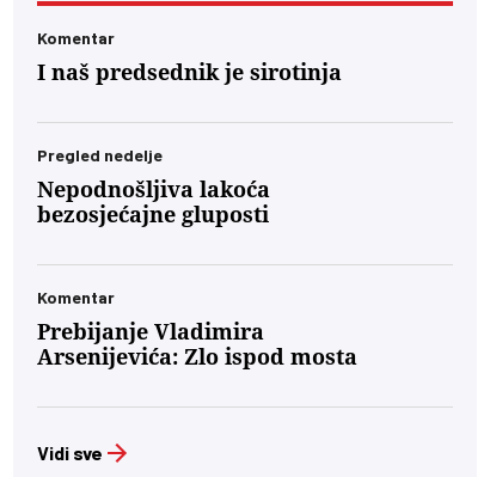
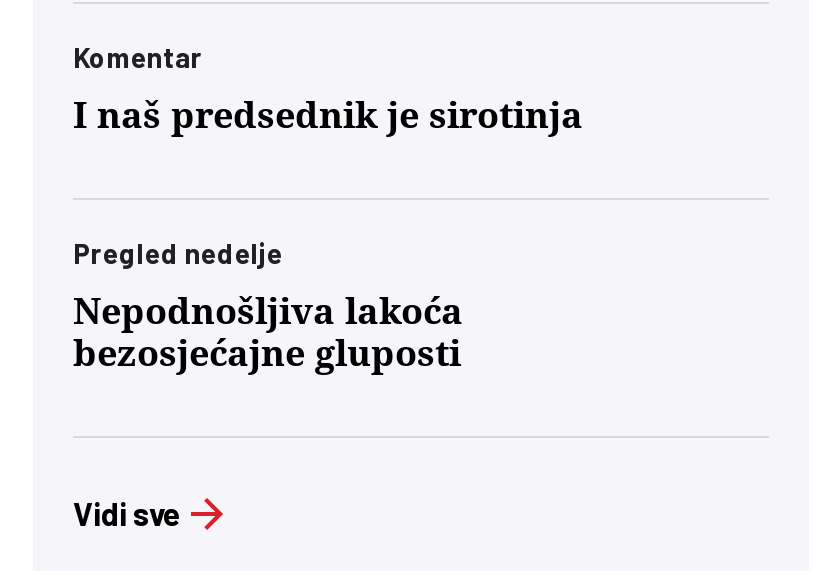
- Komentar
- Prebijanje Vladimira
- Arsenijevića: Zlo ispod mosta
